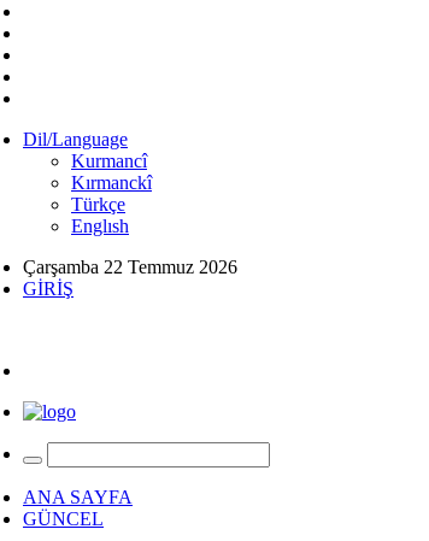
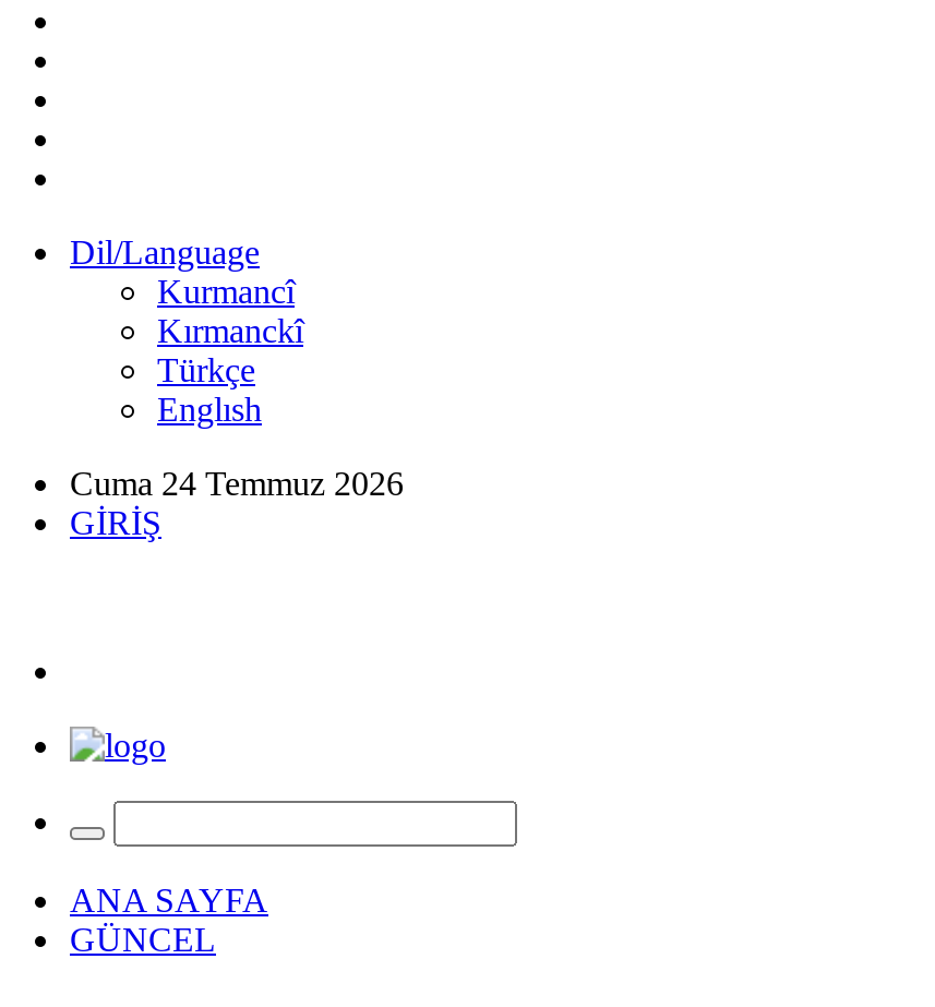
- Çarşamba 22 Temmuz 2026
+ Cuma 24 Temmuz 2026
